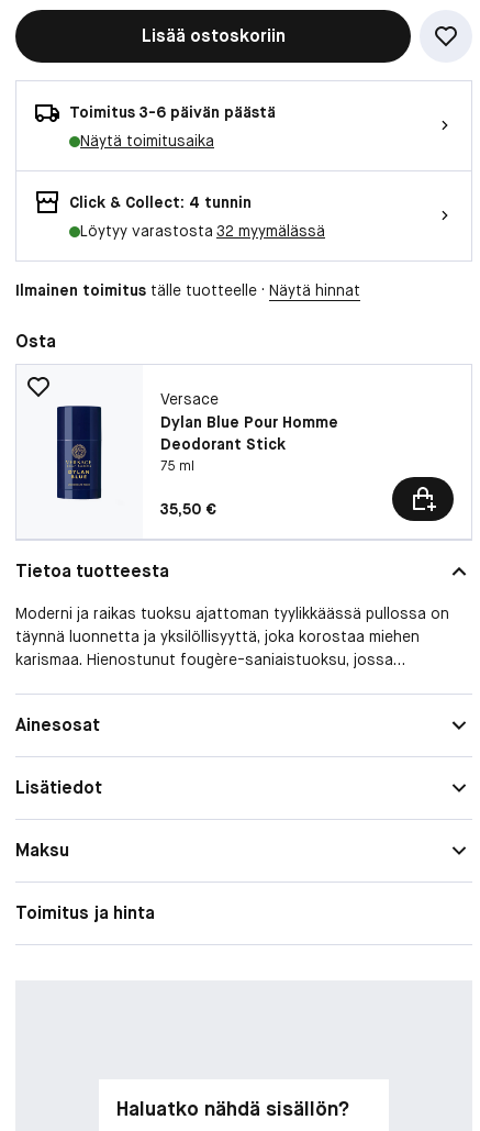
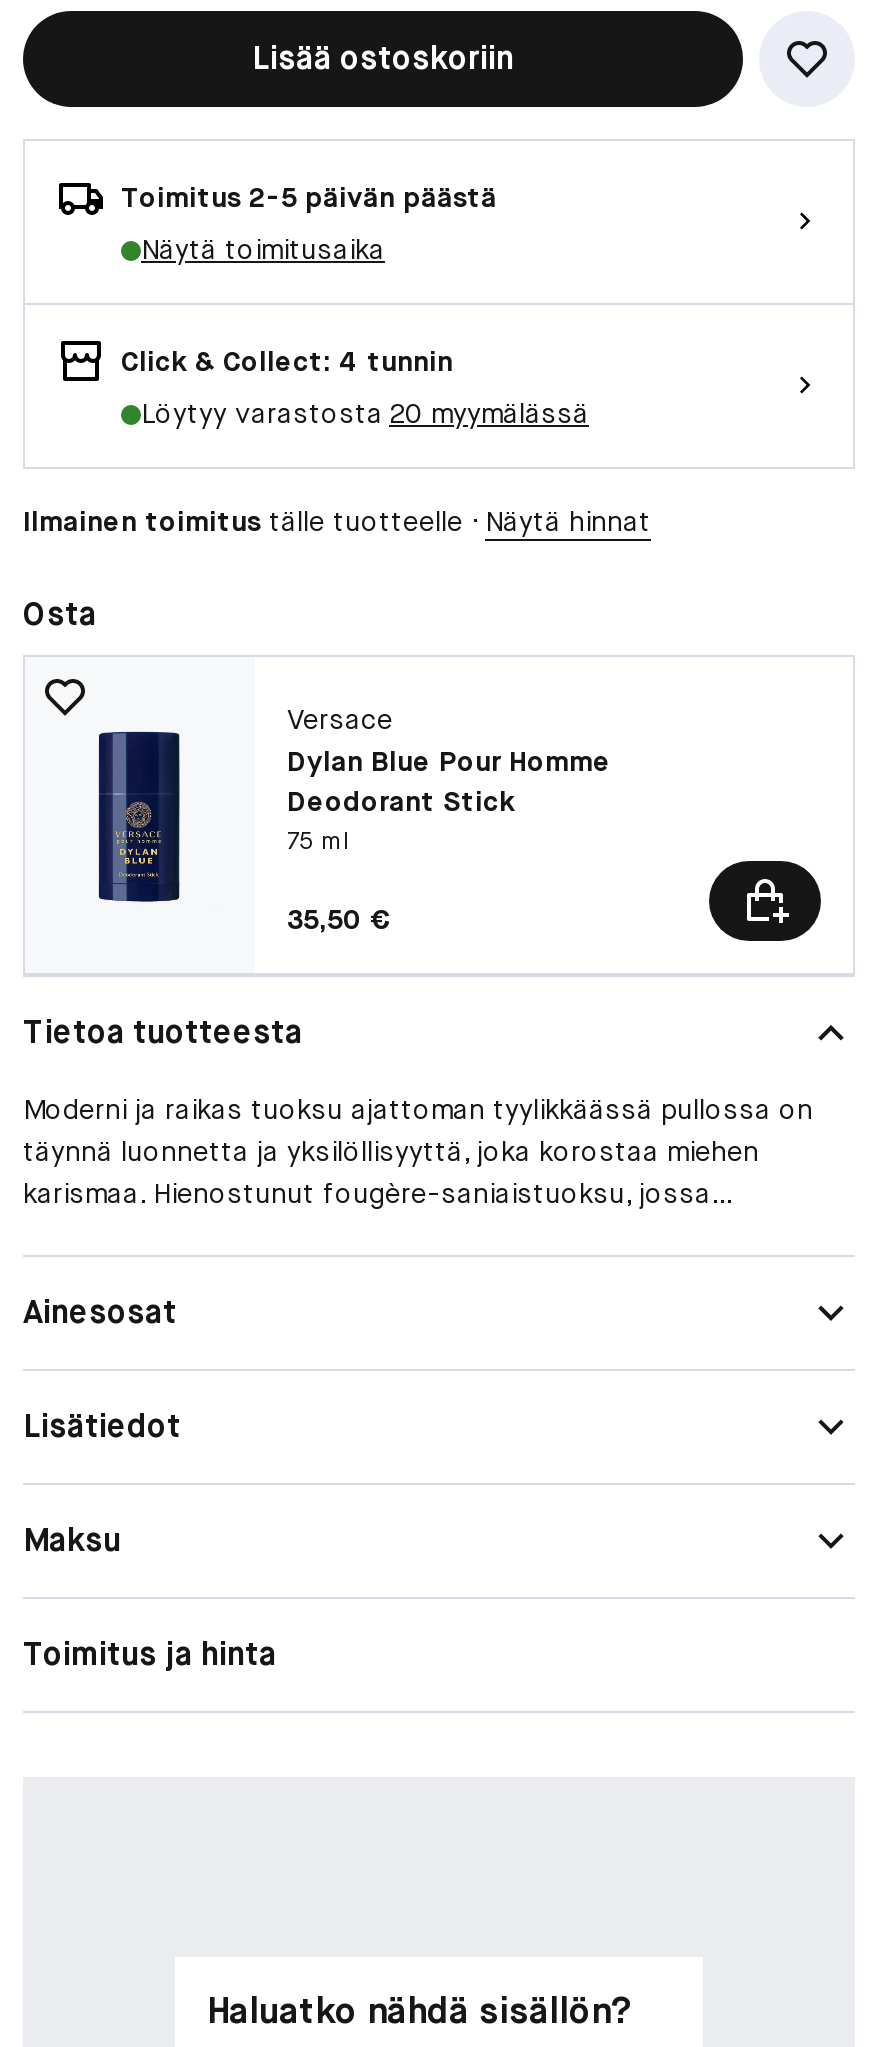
- Toimitus 3-6 päivän päästä
+ Toimitus 2-5 päivän päästä

- Löytyy varastosta 32 myymälässä
+ Löytyy varastosta 20 myymälässä
